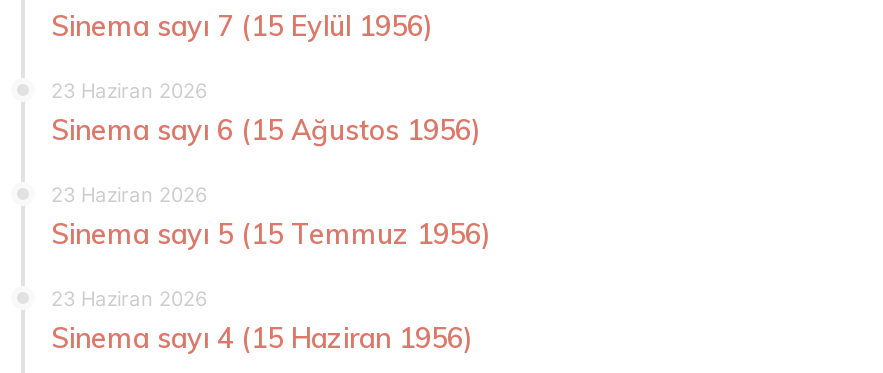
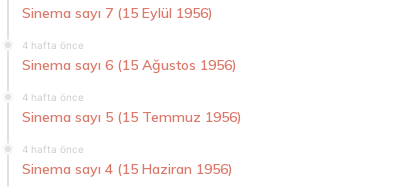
- 23 Haziran 2026
+ 4 hafta önce

- 23 Haziran 2026
+ 4 hafta önce

- 23 Haziran 2026
+ 4 hafta önce
